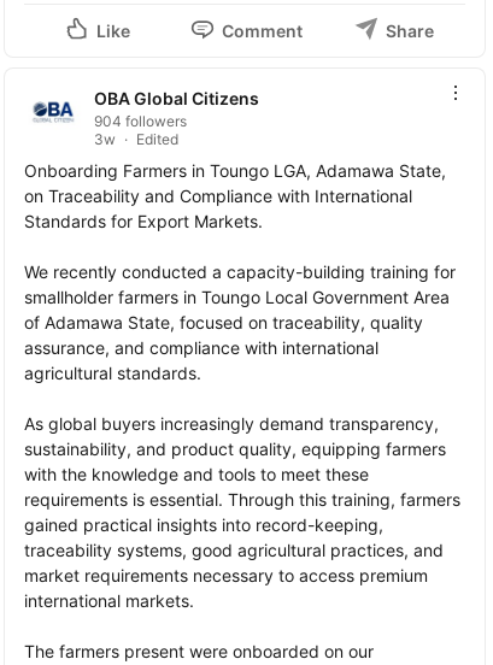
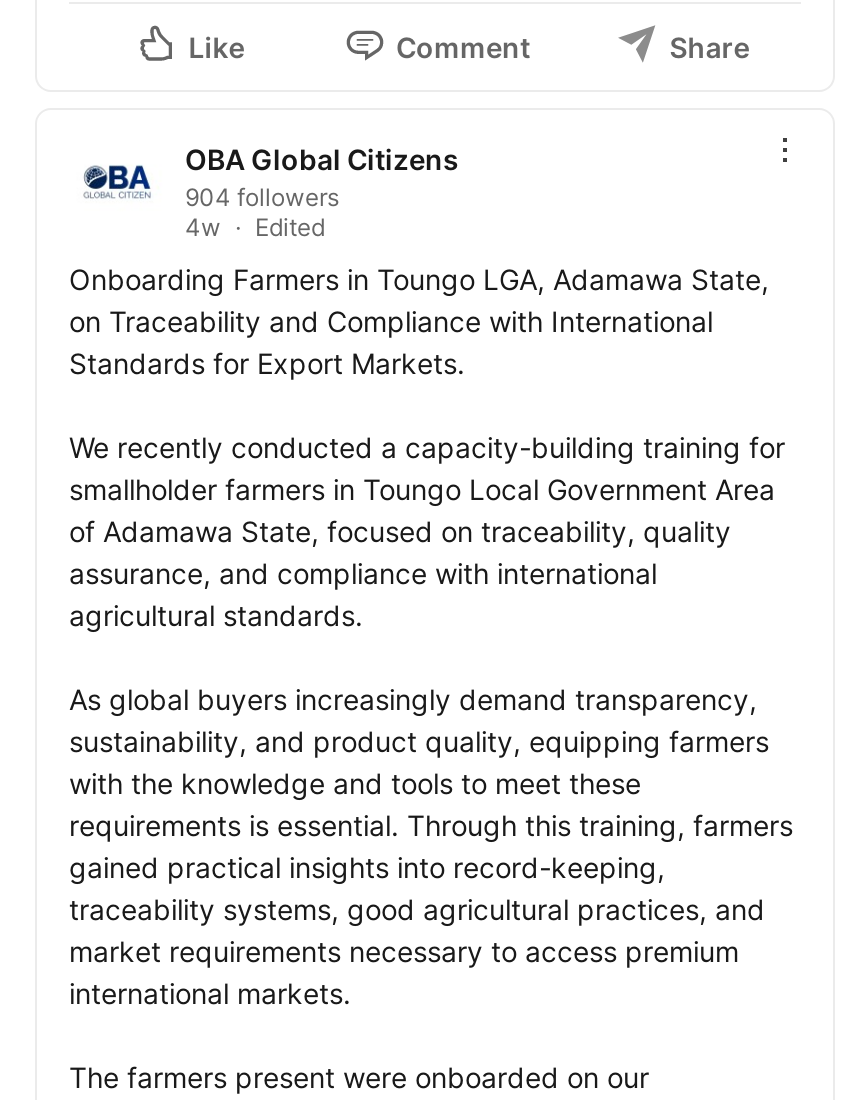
- 3w Edited
+ 4w Edited
